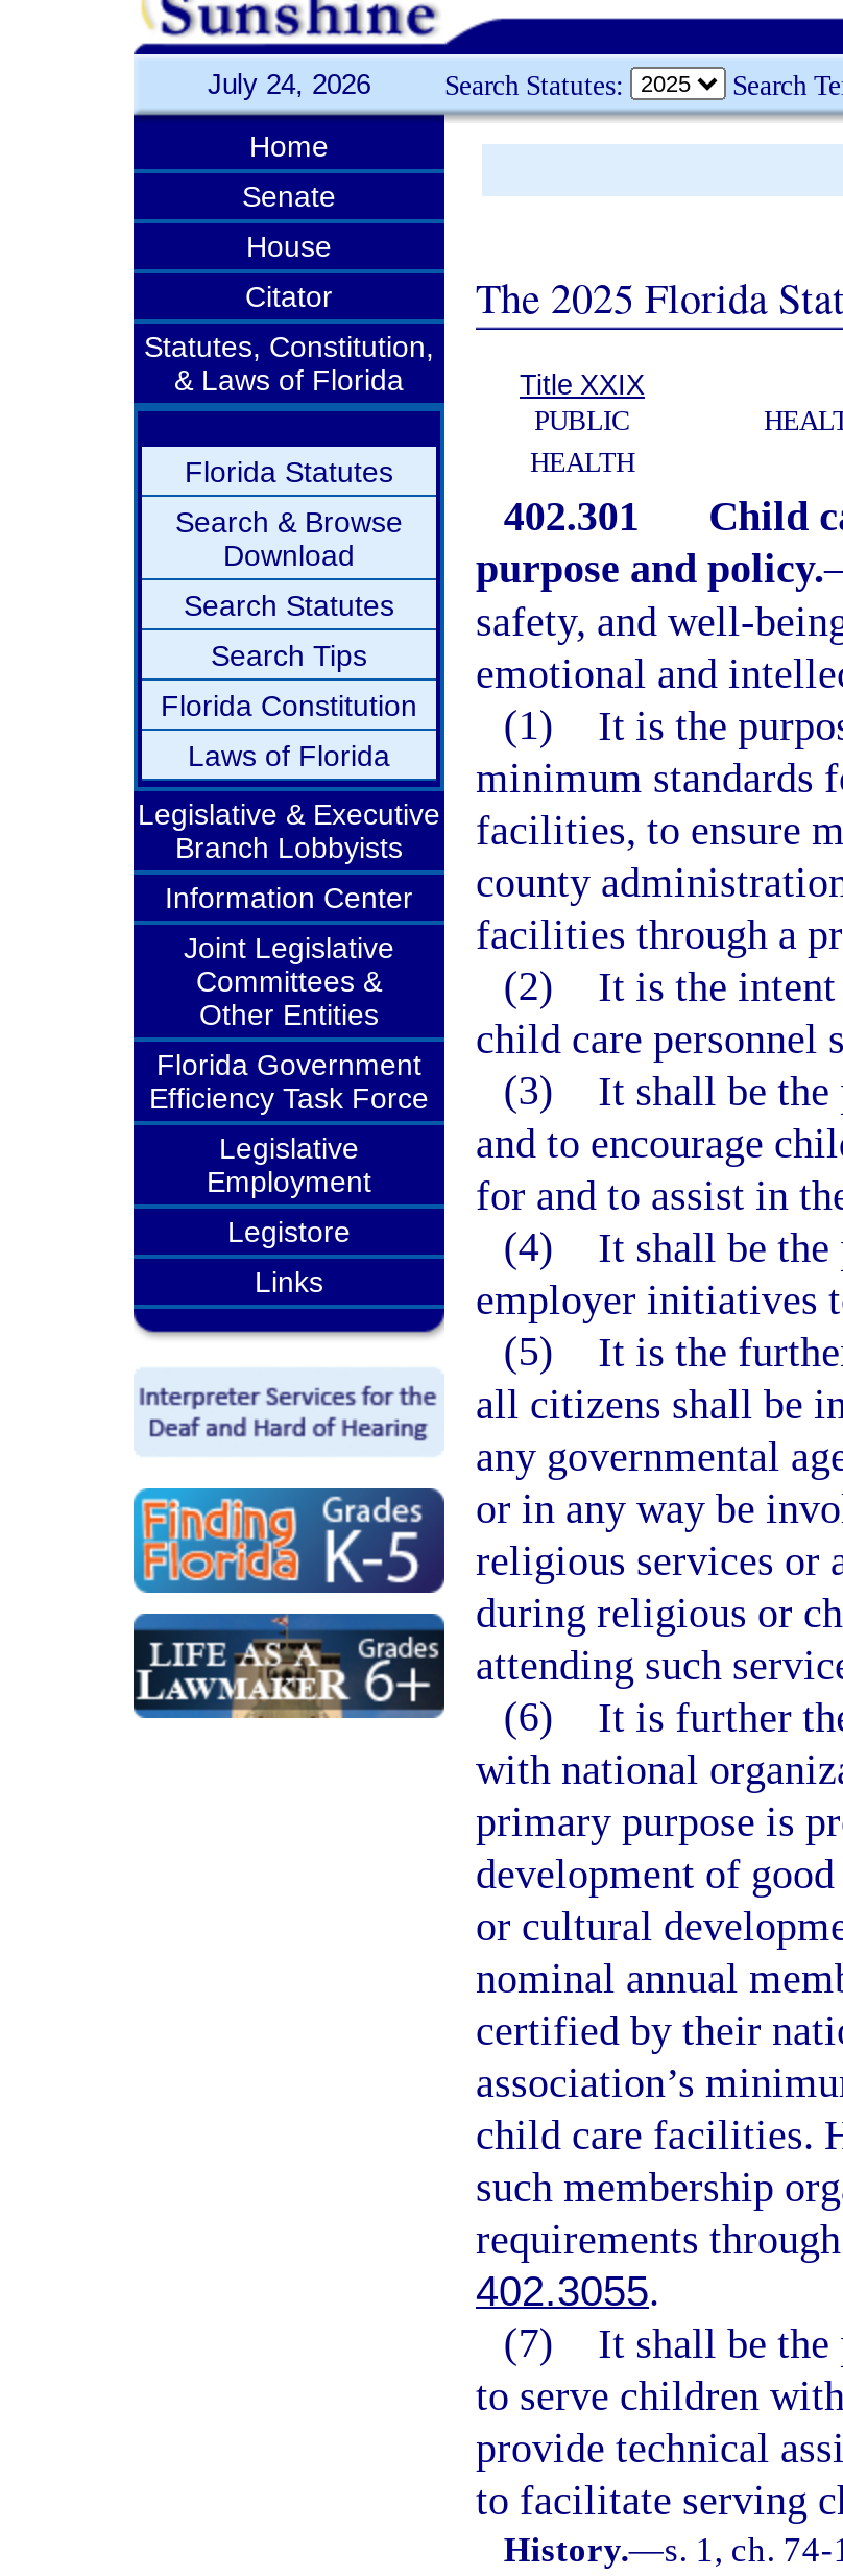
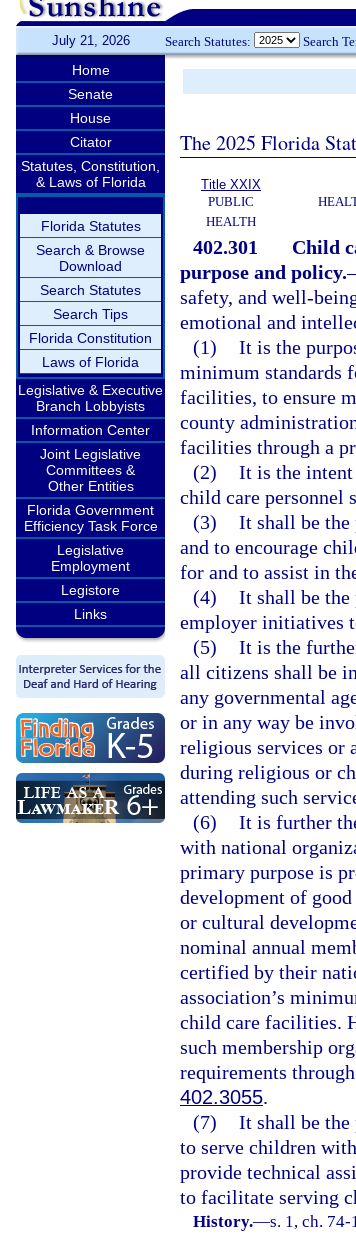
- July 24, 2026
+ July 21, 2026
